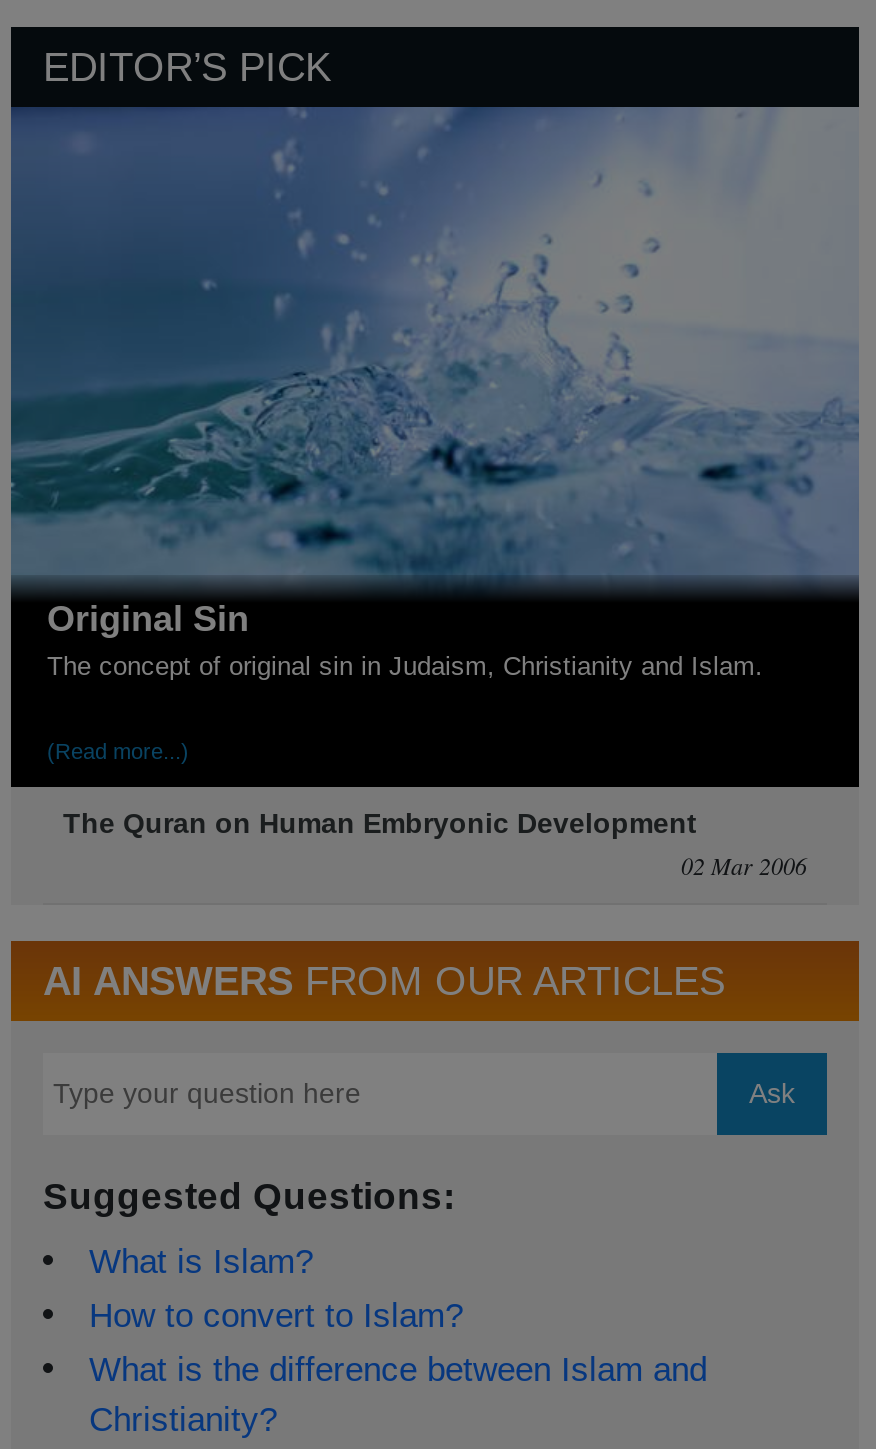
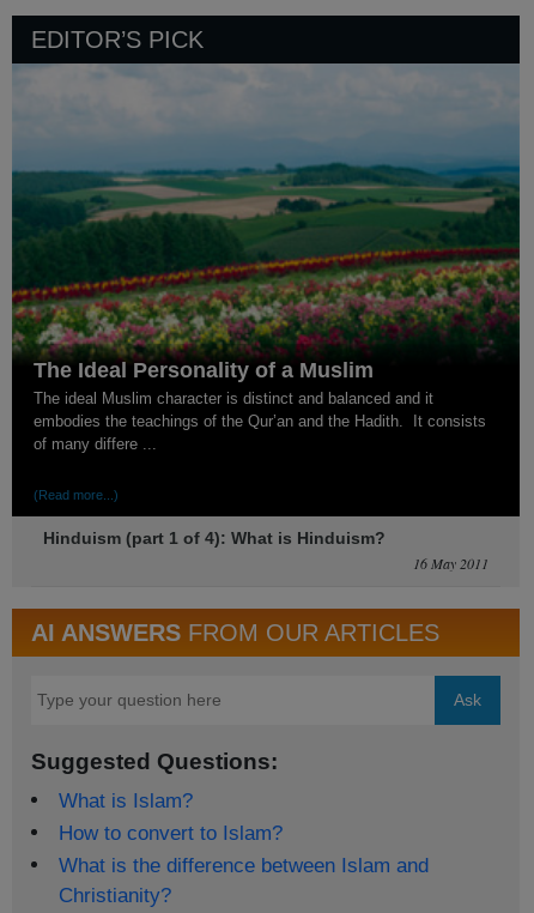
- [image]
- Original Sin
- The concept of original sin in Judaism, Christianity and Islam.
+ [image]
+ The Ideal Personality of a Muslim
+ The ideal Muslim character is distinct and balanced and it
+ embodies the teachings of the Qur’an and the Hadith. It consists
+ of many differe ...

- The Quran on Human Embryonic Development
- 02 Mar 2006
+ Hinduism (part 1 of 4): What is Hinduism?
+ 16 May 2011
